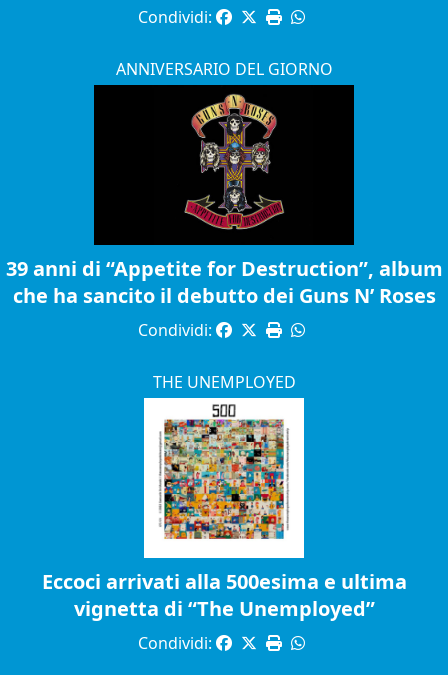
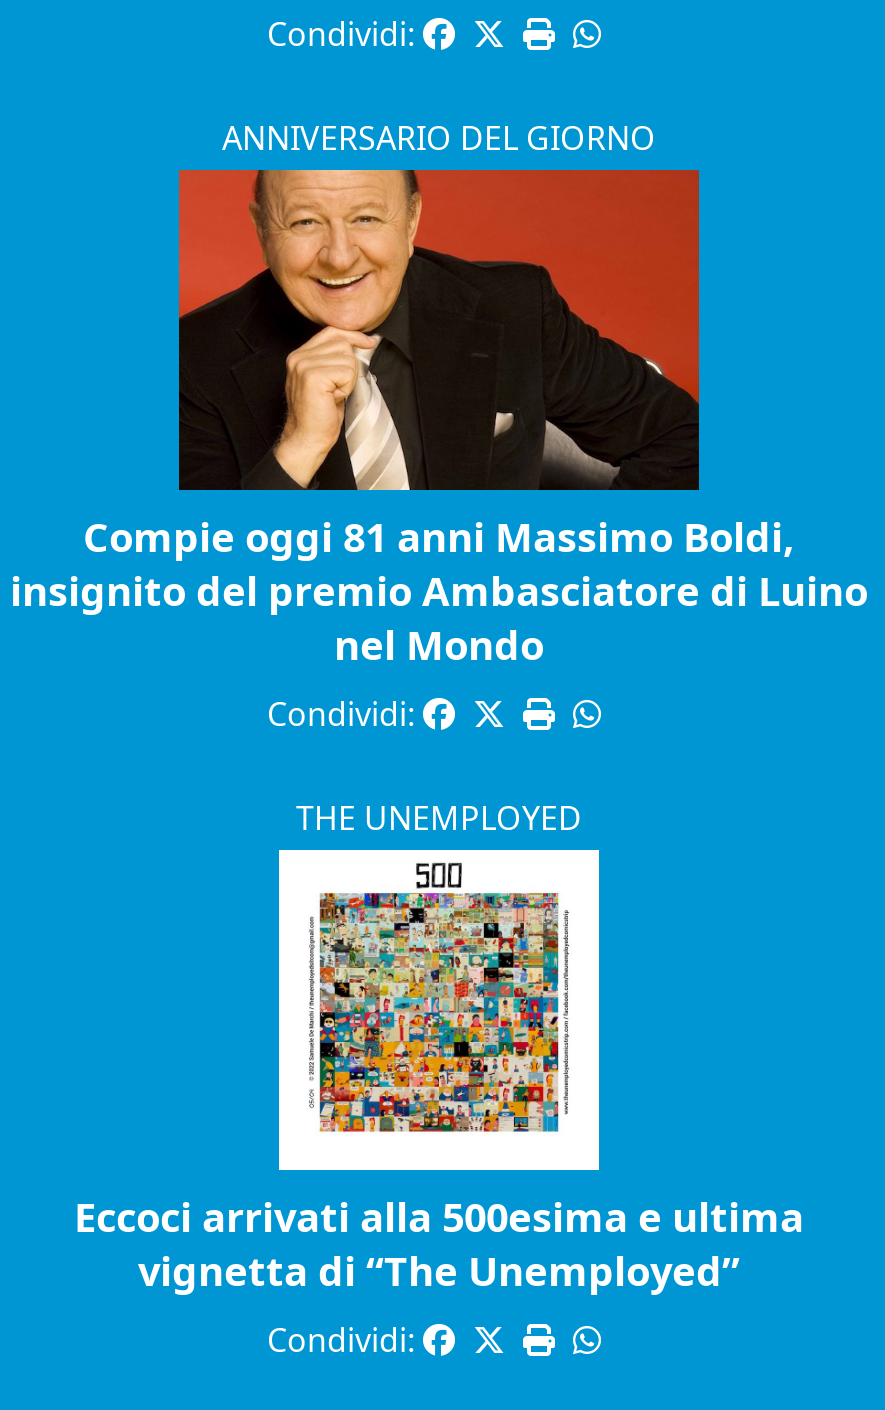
- [image]
- 39 anni di “Appetite for Destruction”, album
- che ha sancito il debutto dei Guns N’ Roses
+ [image]
+ Compie oggi 81 anni Massimo Boldi,
+ insignito del premio Ambasciatore di Luino
+ nel Mondo
